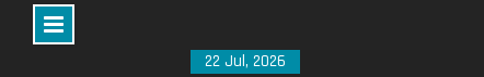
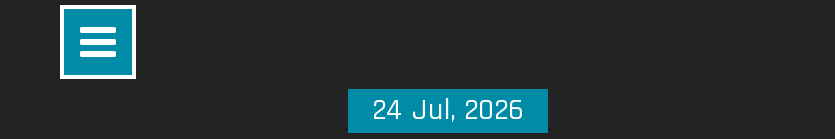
- 22 Jul, 2026
+ 24 Jul, 2026
